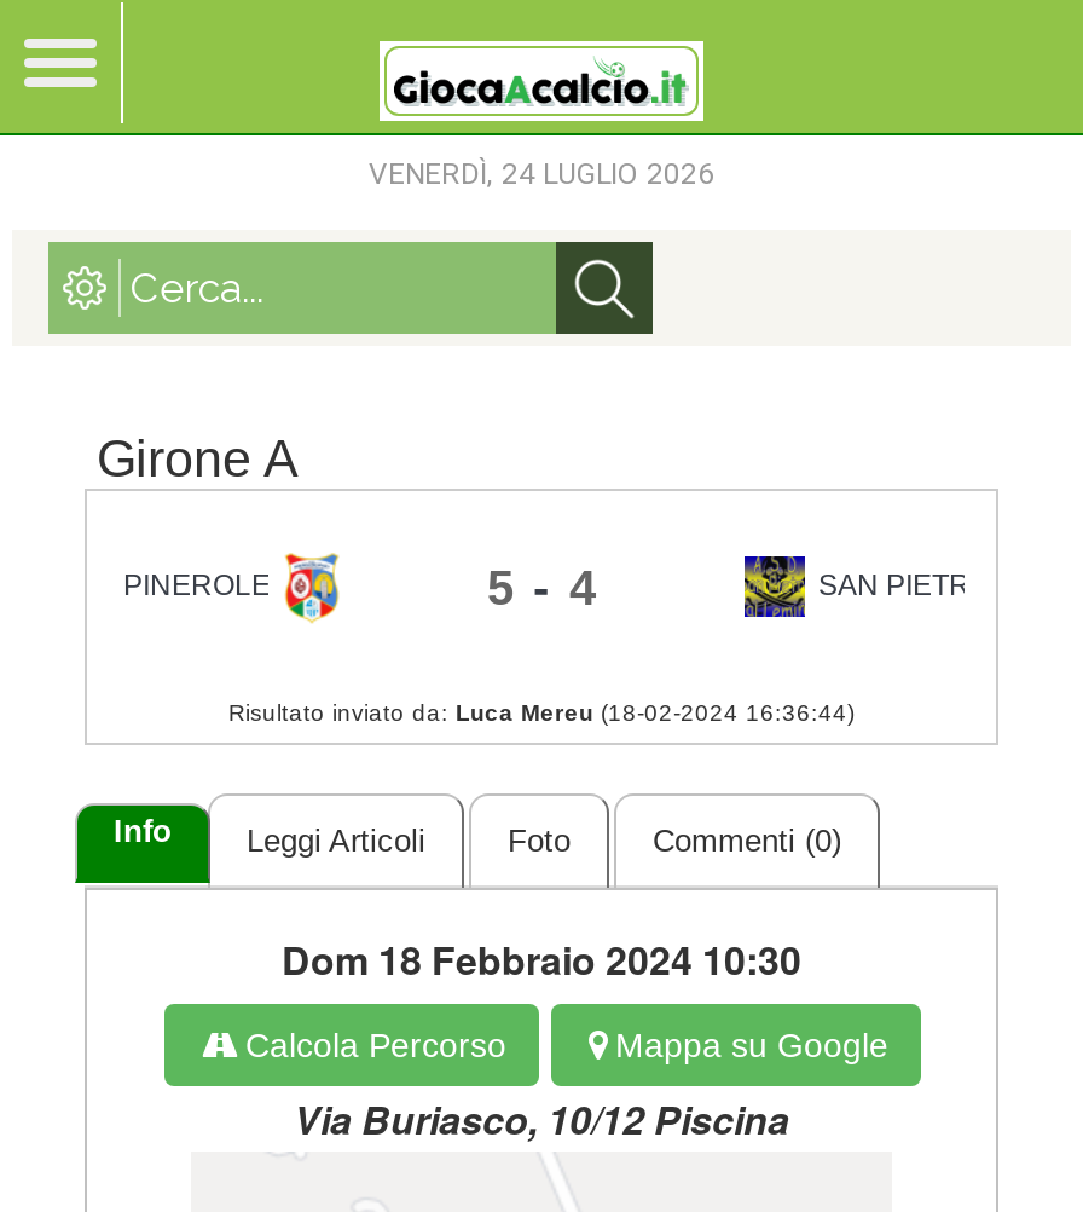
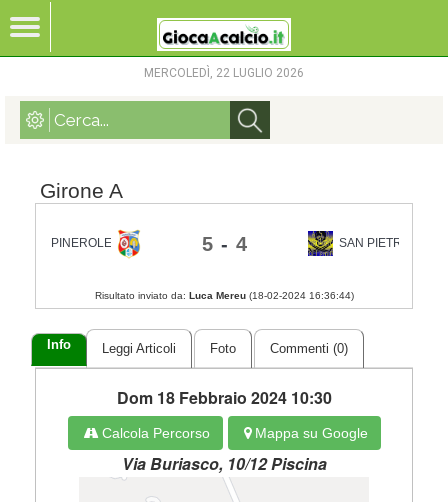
- VENERDÌ, 24 LUGLIO 2026
+ MERCOLEDÌ, 22 LUGLIO 2026
